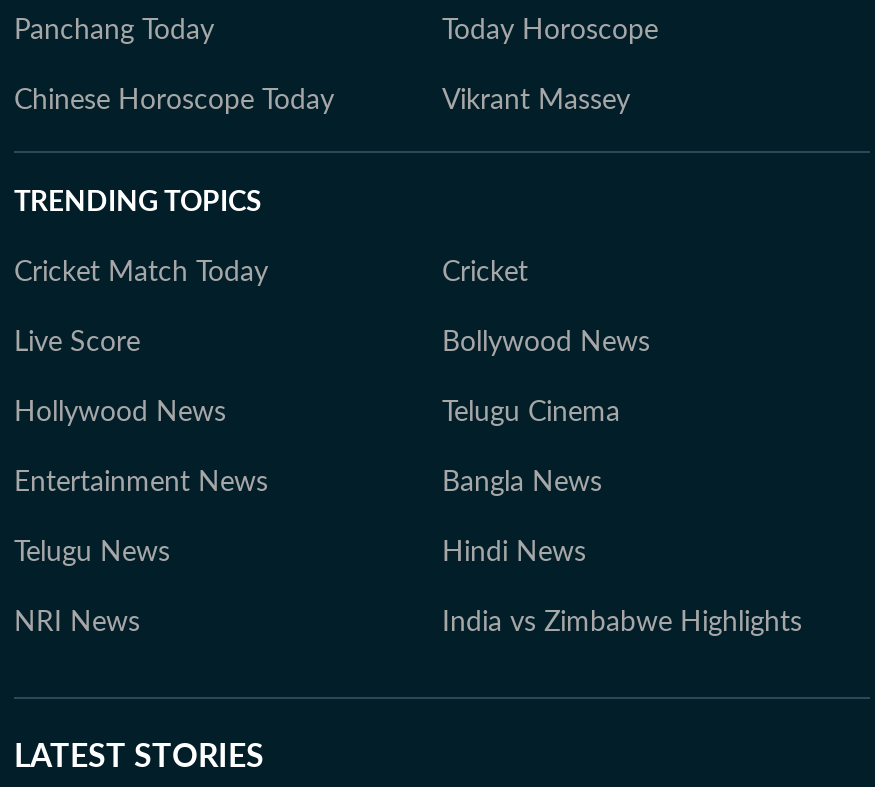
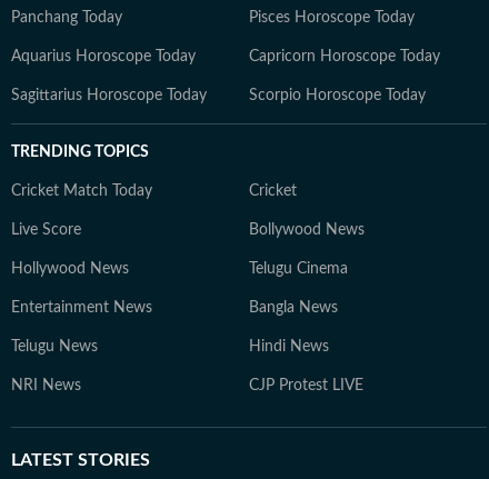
- Today Horoscope
- Chinese Horoscope Today
- Vikrant Massey
+ Pisces Horoscope Today
+ Aquarius Horoscope Today
+ Capricorn Horoscope Today
+ Sagittarius Horoscope Today
+ Scorpio Horoscope Today

- India vs Zimbabwe Highlights
+ CJP Protest LIVE
